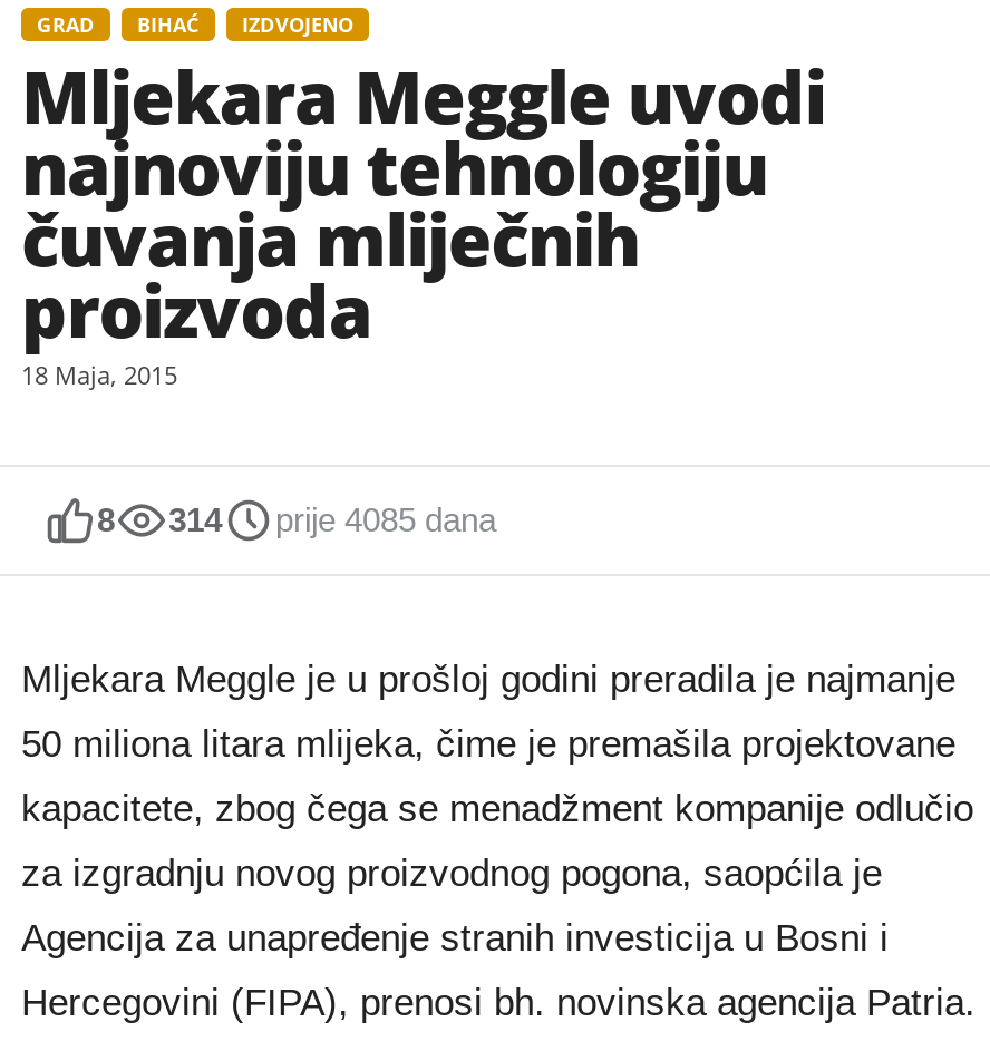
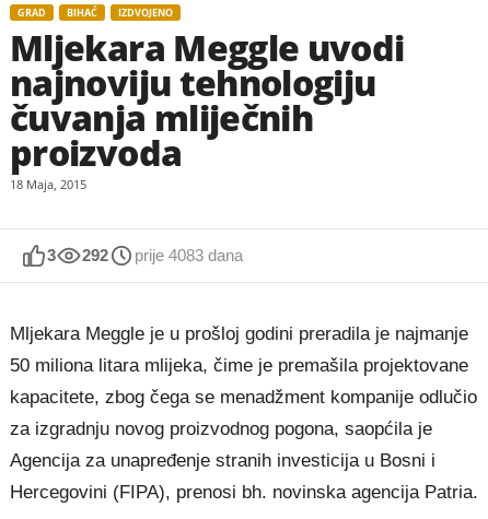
- 8
+ 3

- 314
+ 292

- prije 4085 dana
+ prije 4083 dana
